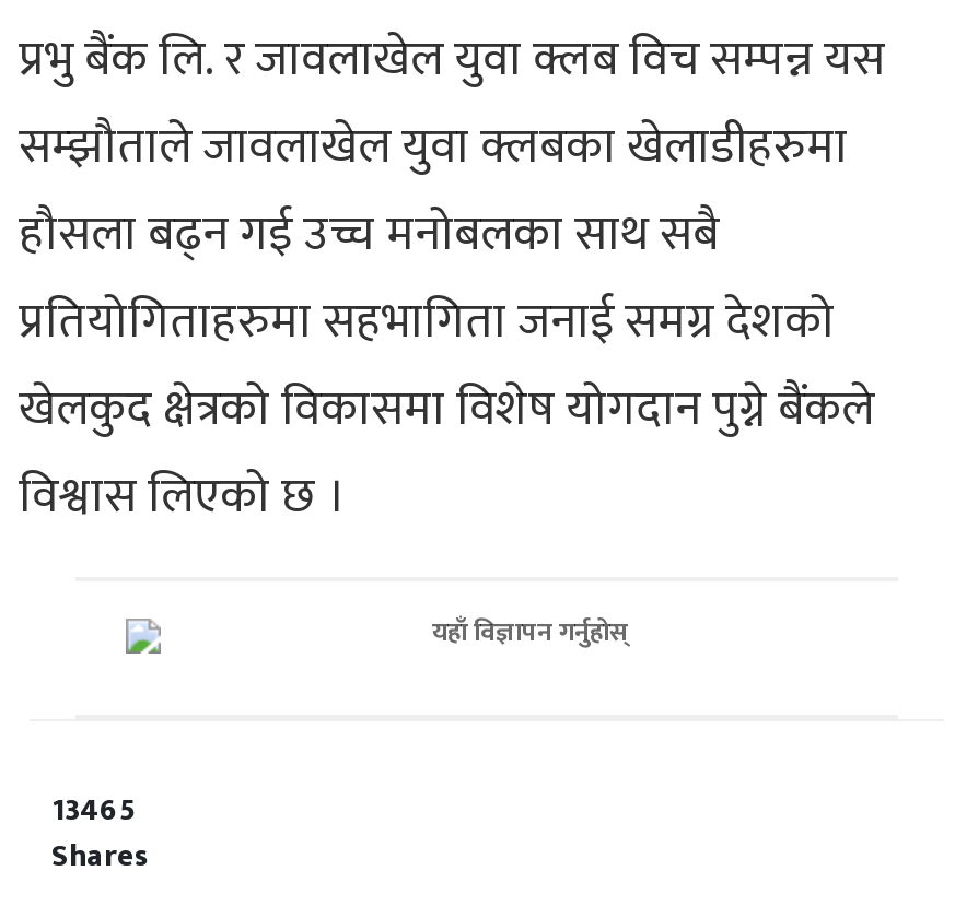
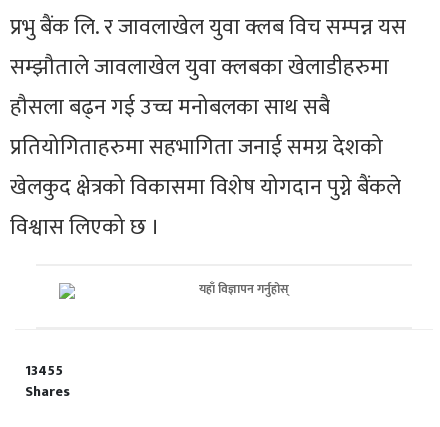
- 13465
+ 13455
